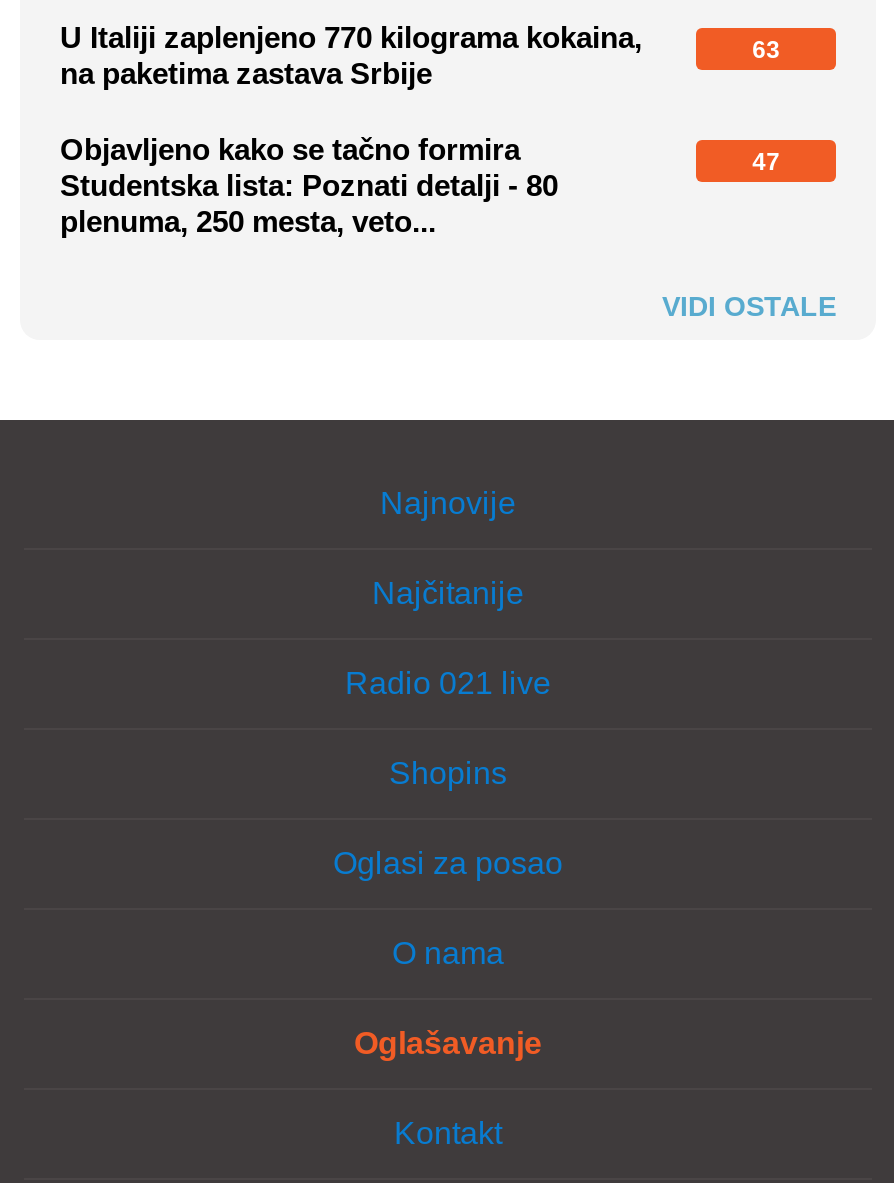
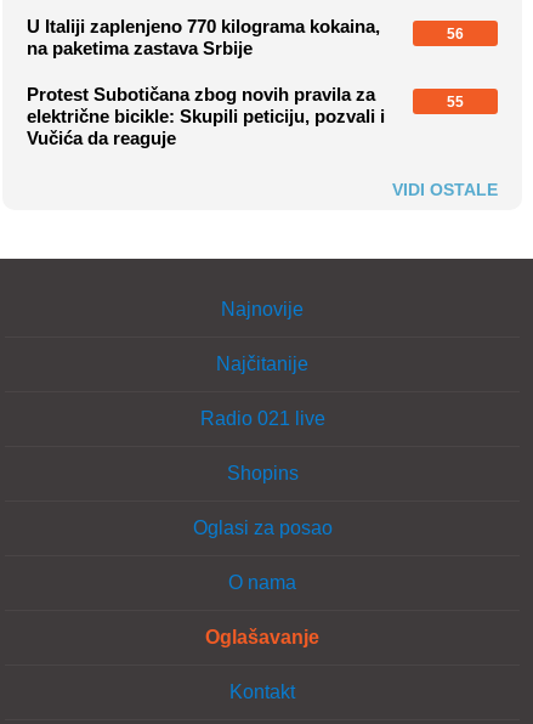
- 63
+ 56

- Objavljeno kako se tačno formira
- Studentska lista: Poznati detalji - 80
- plenuma, 250 mesta, veto...
+ Protest Subotičana zbog novih pravila za
+ električne bicikle: Skupili peticiju, pozvali i
+ Vučića da reaguje

- 47
+ 55
